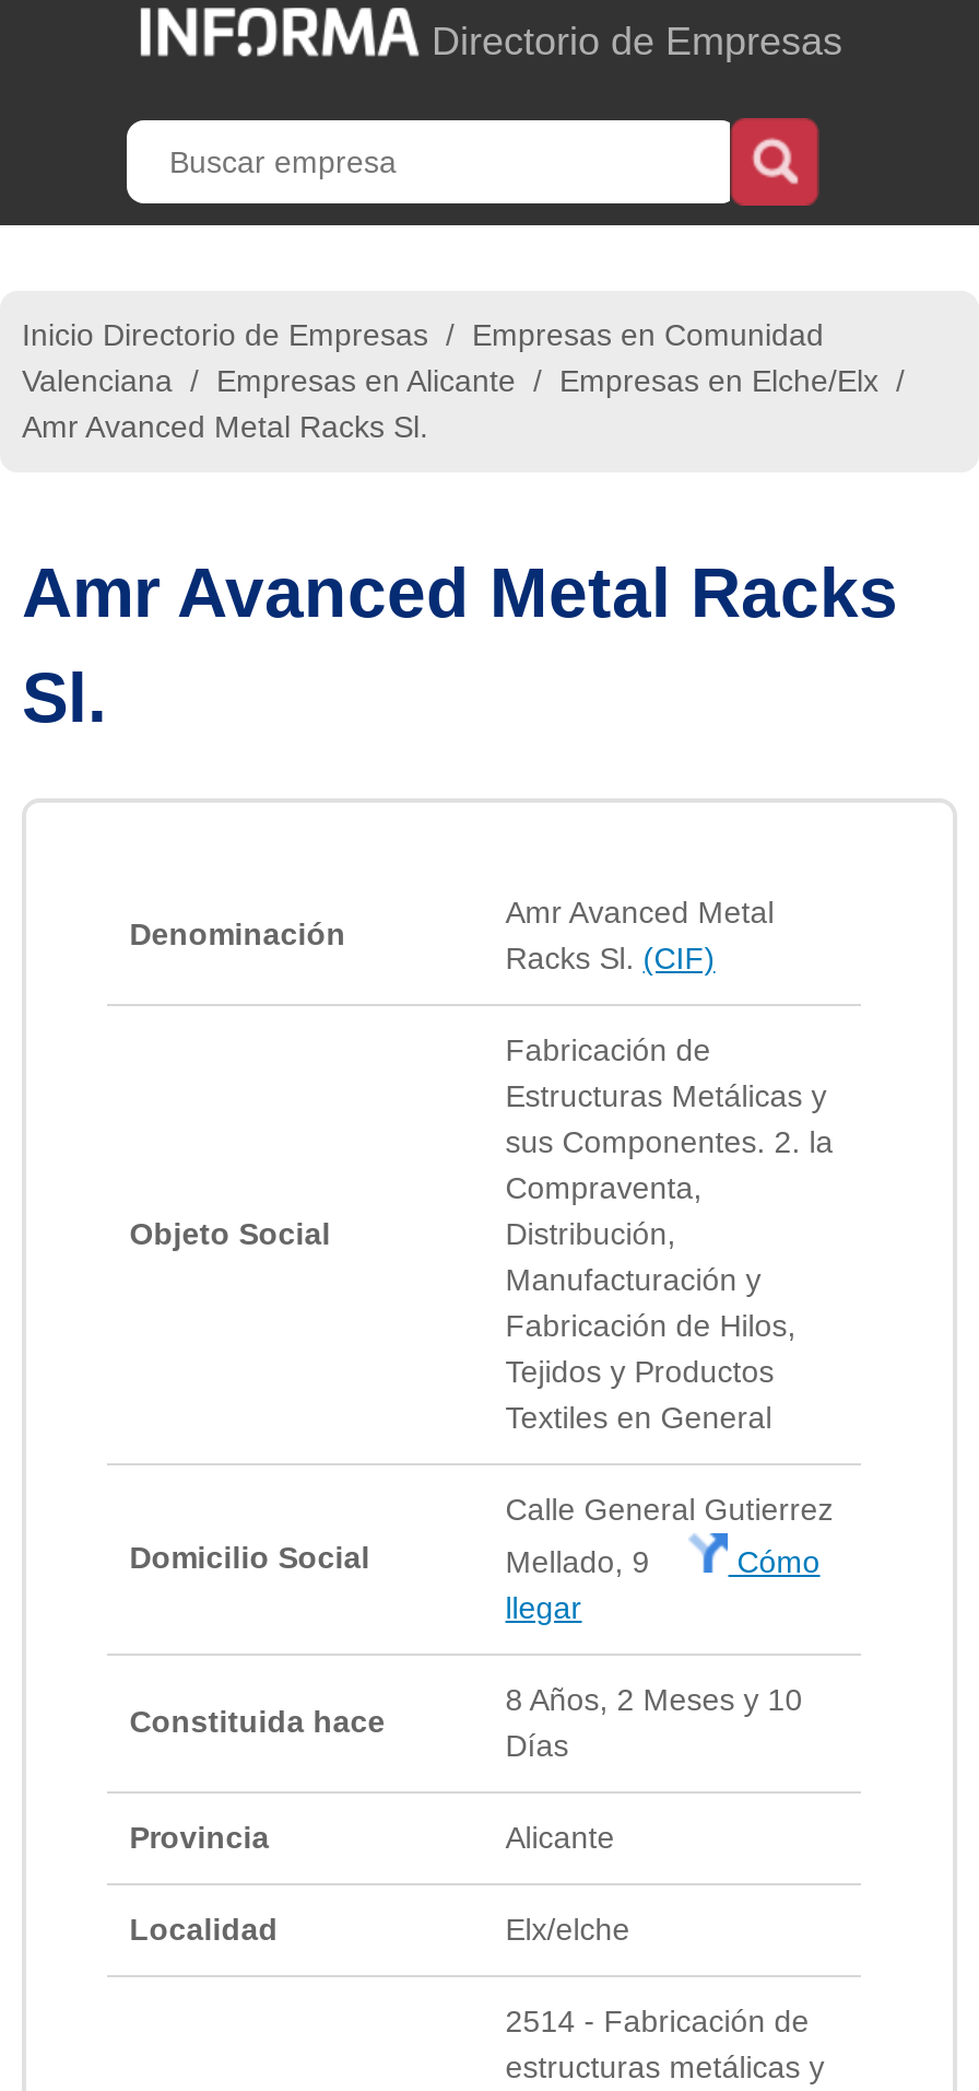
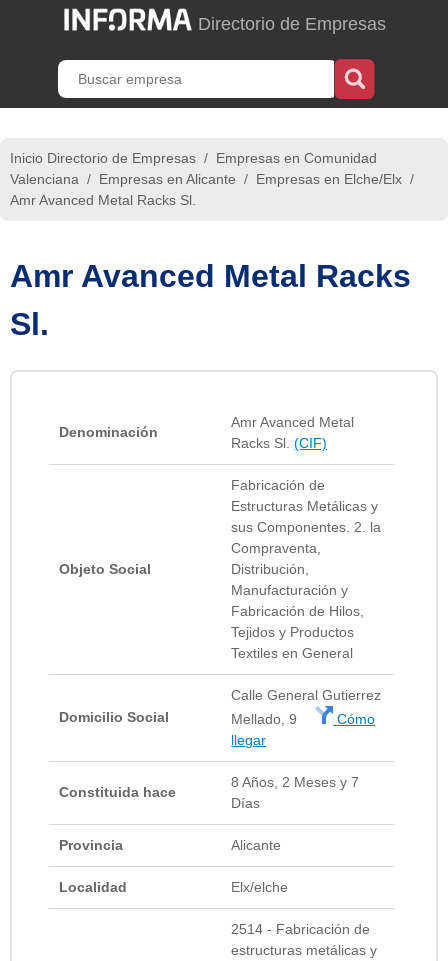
- 8 Años, 2 Meses y 10
+ 8 Años, 2 Meses y 7
